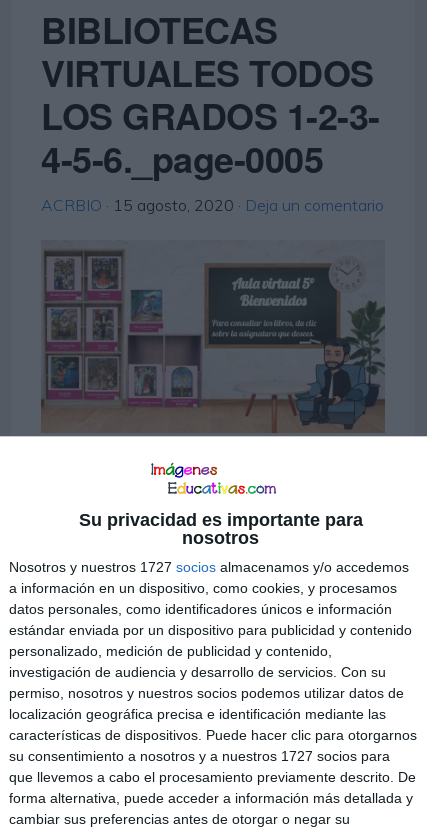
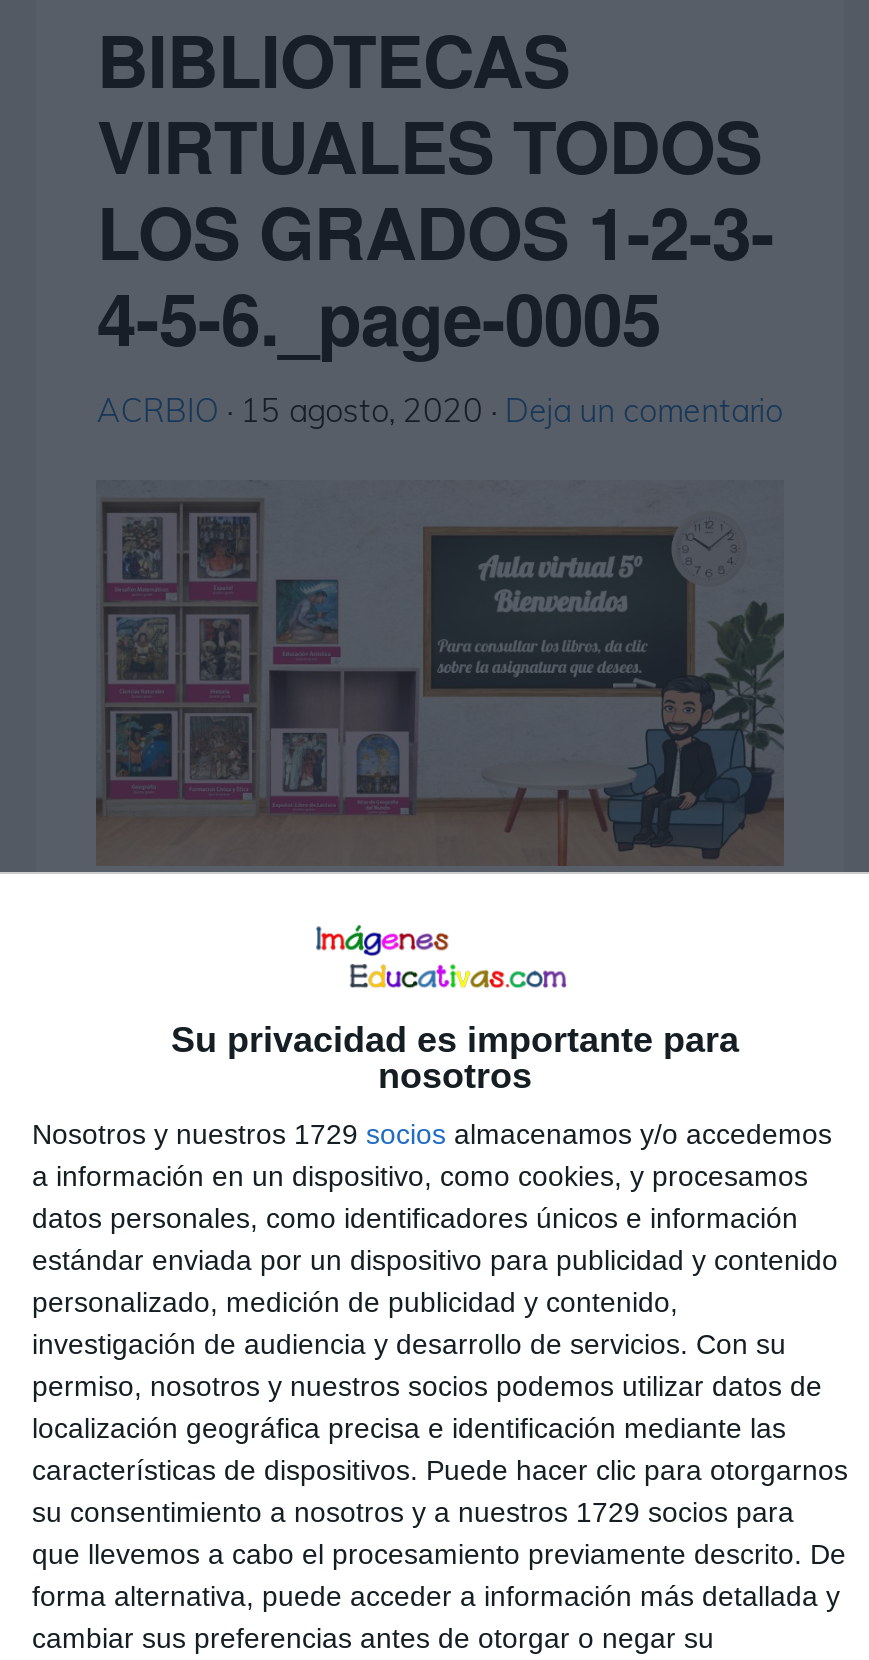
- Nosotros y nuestros 1727 socios almacenamos y/o accedemos
+ Nosotros y nuestros 1729 socios almacenamos y/o accedemos

- su consentimiento a nosotros y a nuestros 1727 socios para
+ su consentimiento a nosotros y a nuestros 1729 socios para
